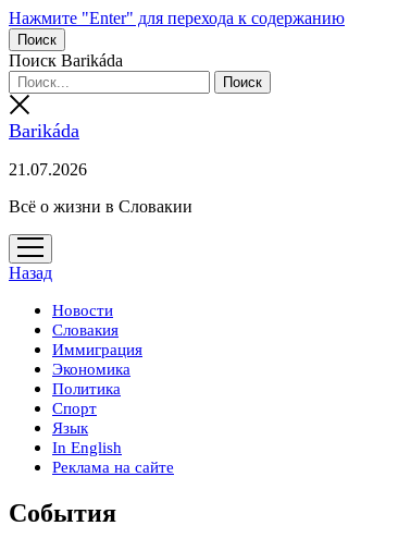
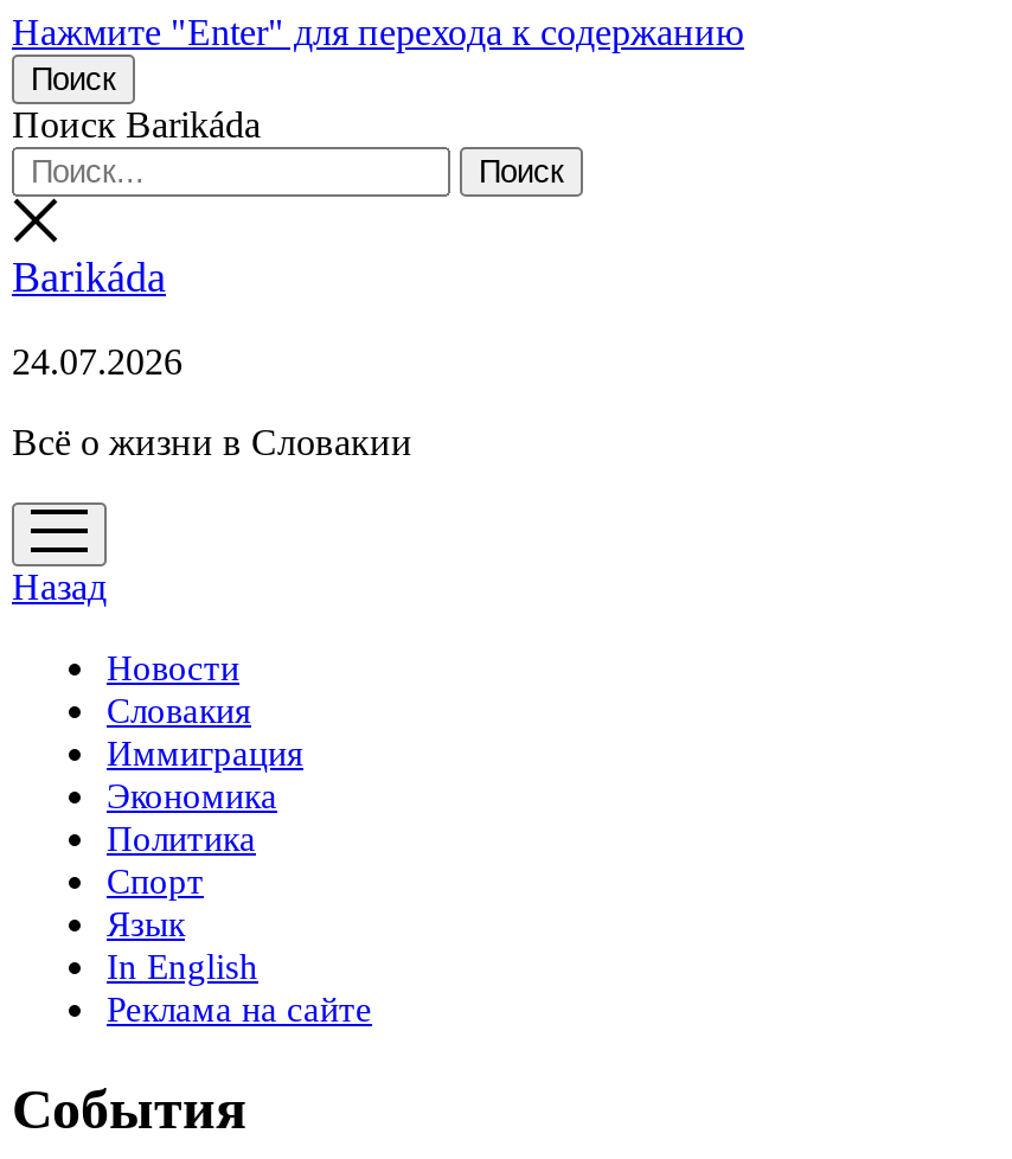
- 21.07.2026
+ 24.07.2026
